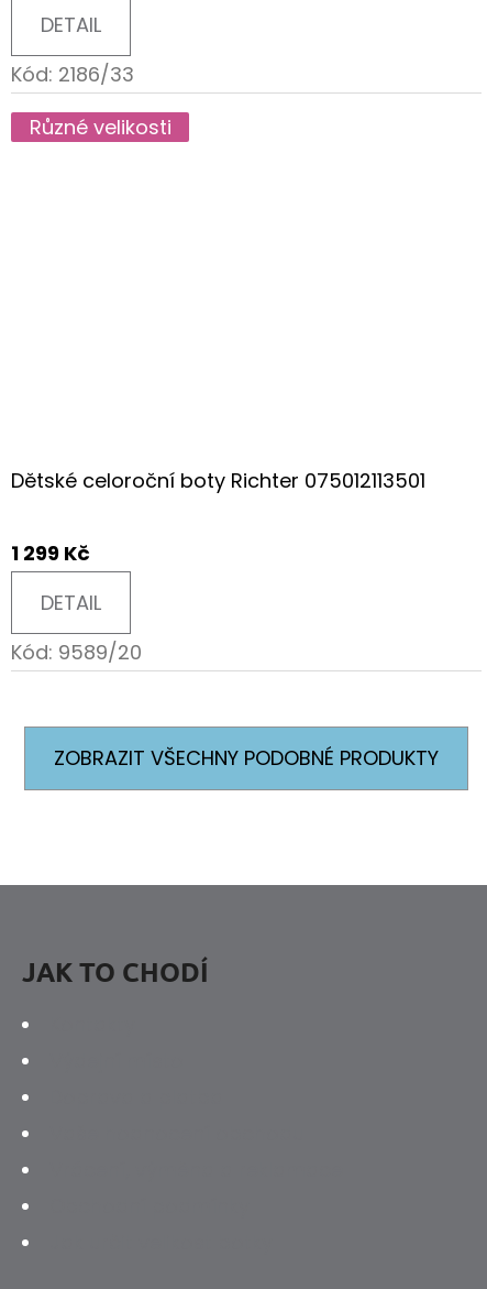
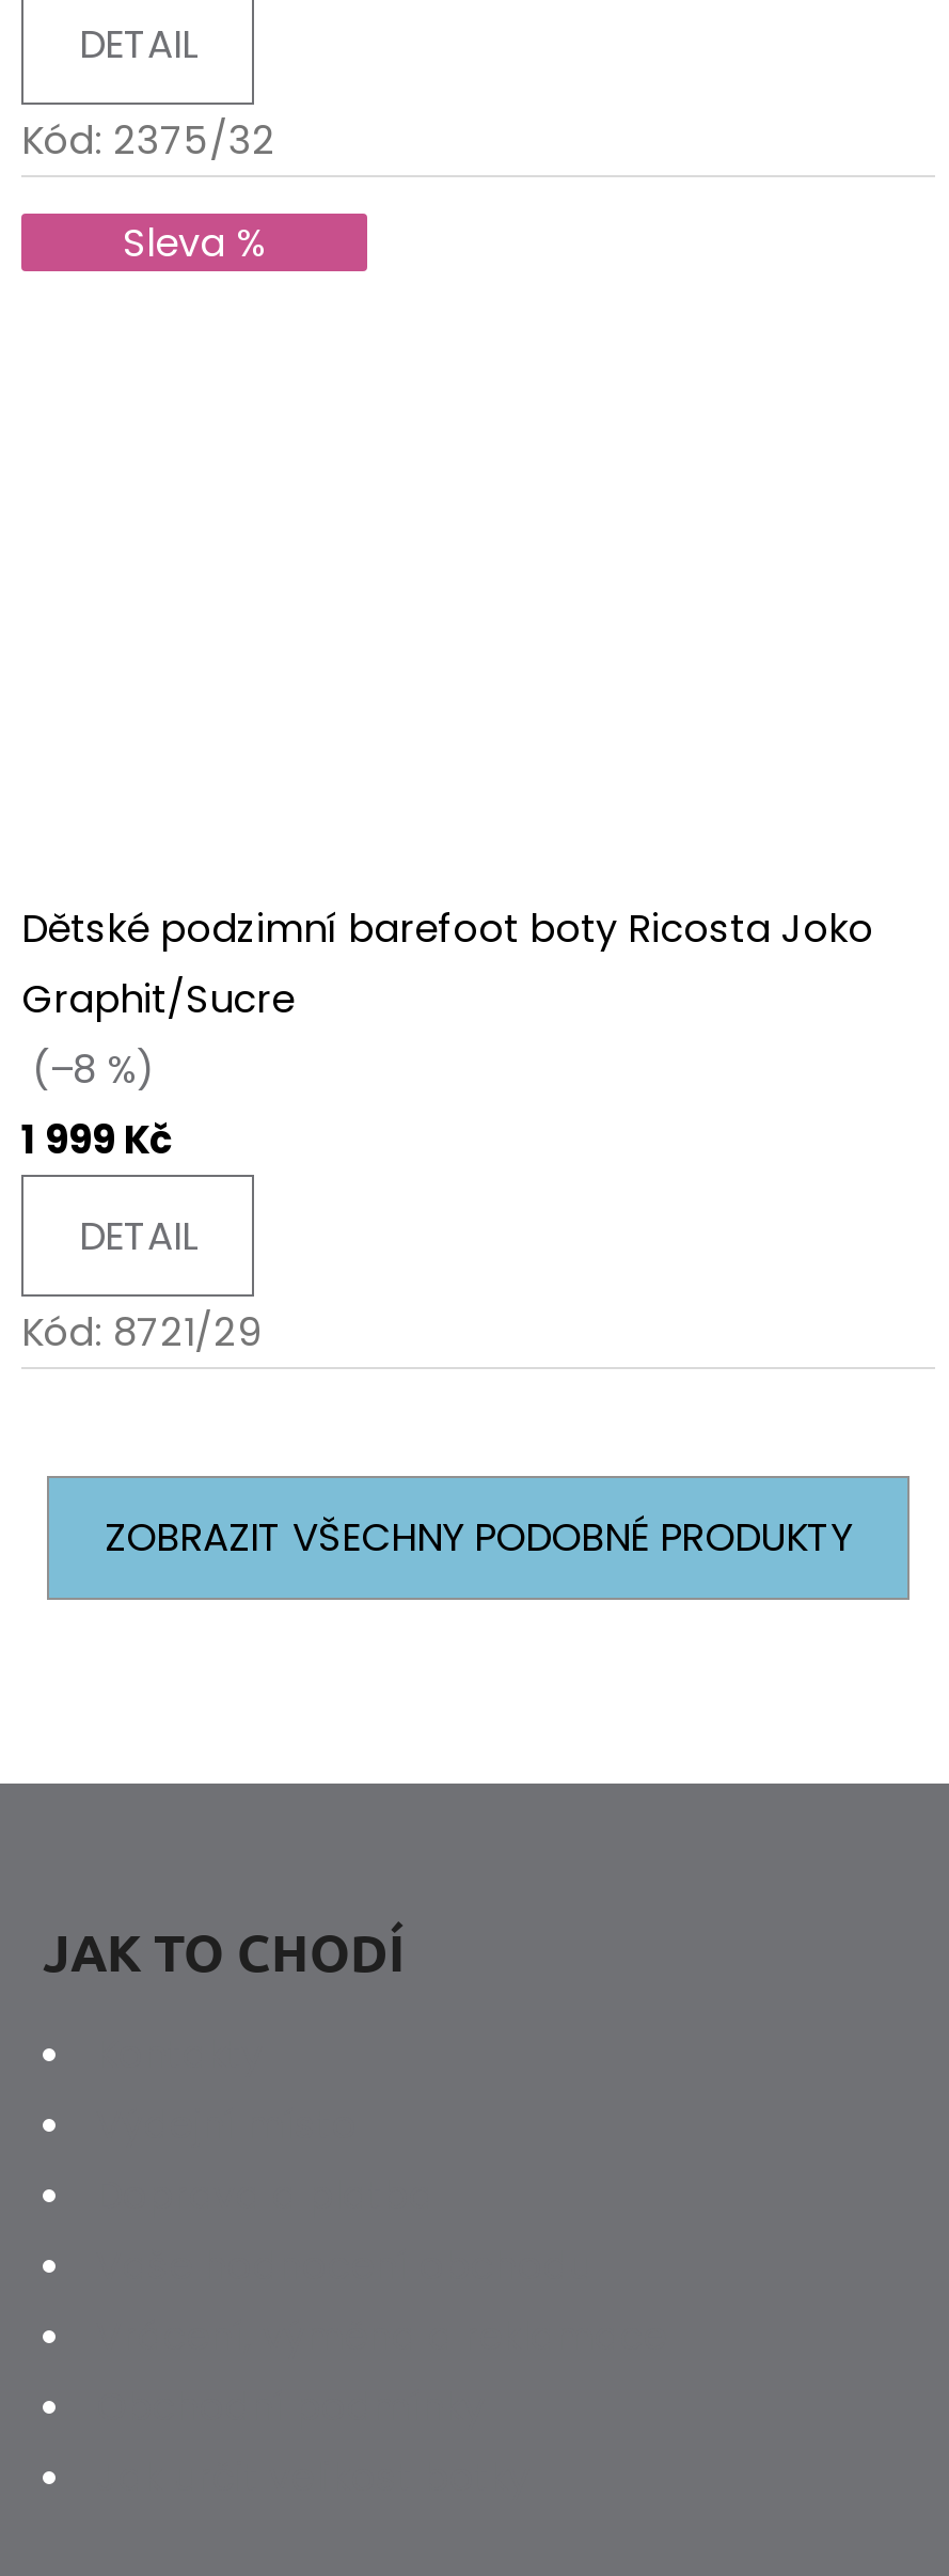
- Kód: 2186/33
- Různé velikosti
+ Kód: 2375/32
+ Sleva %

- Dětské celoroční boty Richter 075012113501
- 1 299 Kč
+ Dětské podzimní barefoot boty Ricosta Joko
+ Graphit/Sucre
+ (–8 %)
+ 1 999 Kč

- Kód: 9589/20
+ Kód: 8721/29
